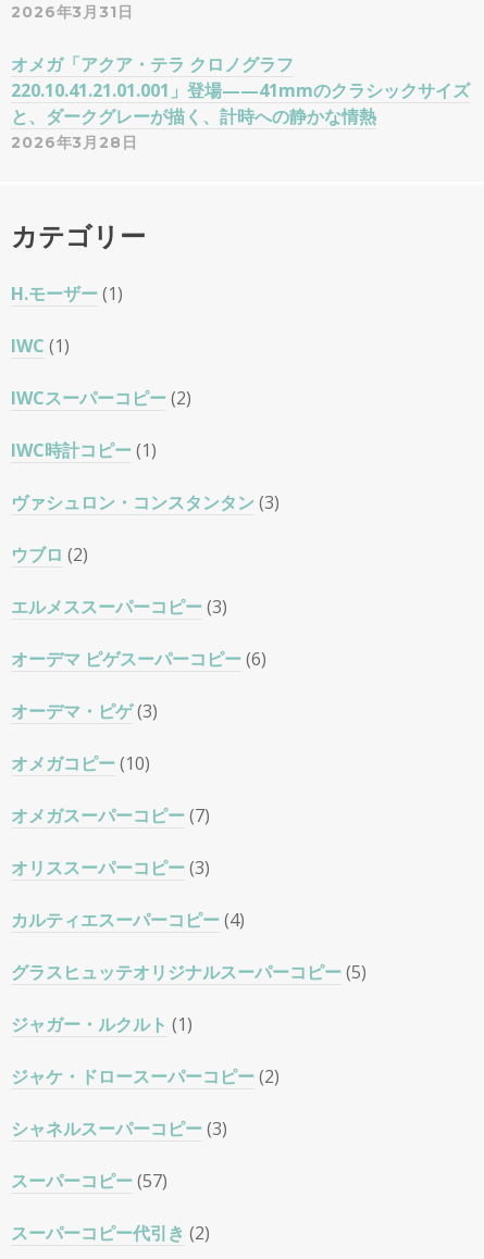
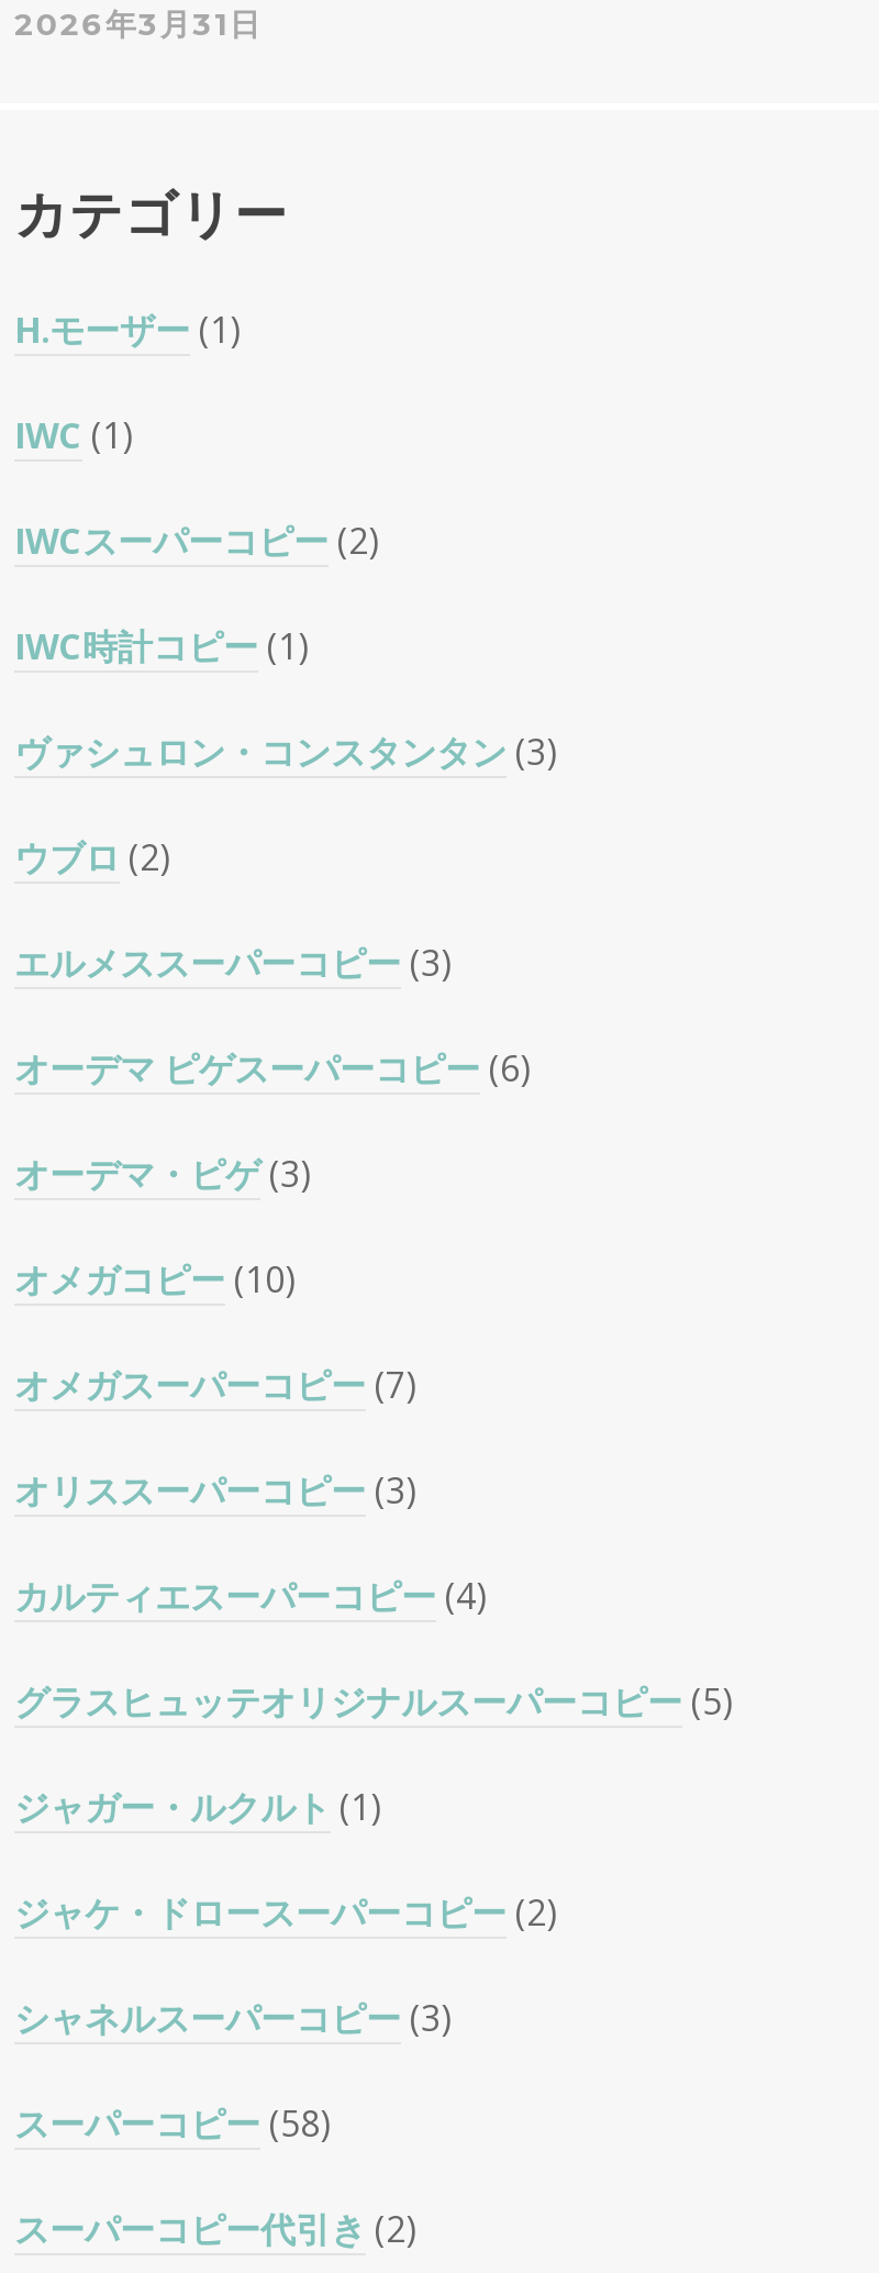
- オメガ「アクア・テラ クロノグラフ
- 220.10.41.21.01.001」登場——41mmのクラシックサイズ
- と、ダークグレーが描く、計時への静かな情熱
- 2026年3月28日

- スーパーコピー(57)
+ スーパーコピー(58)
